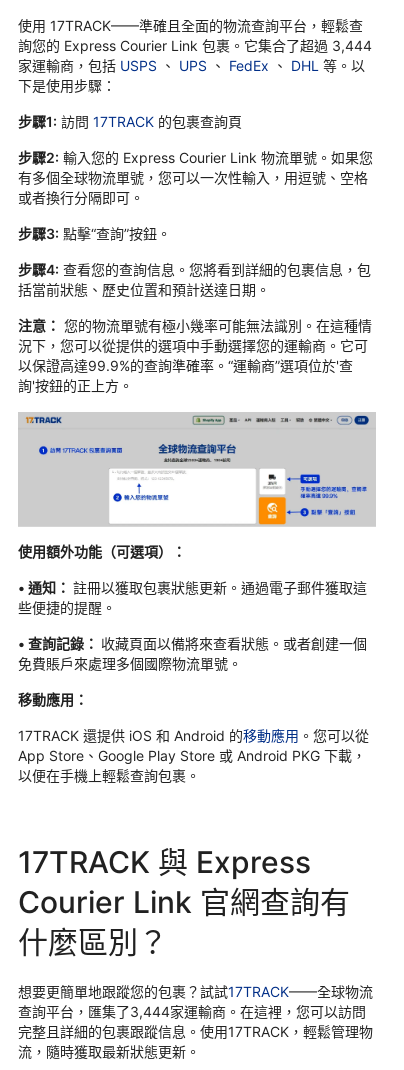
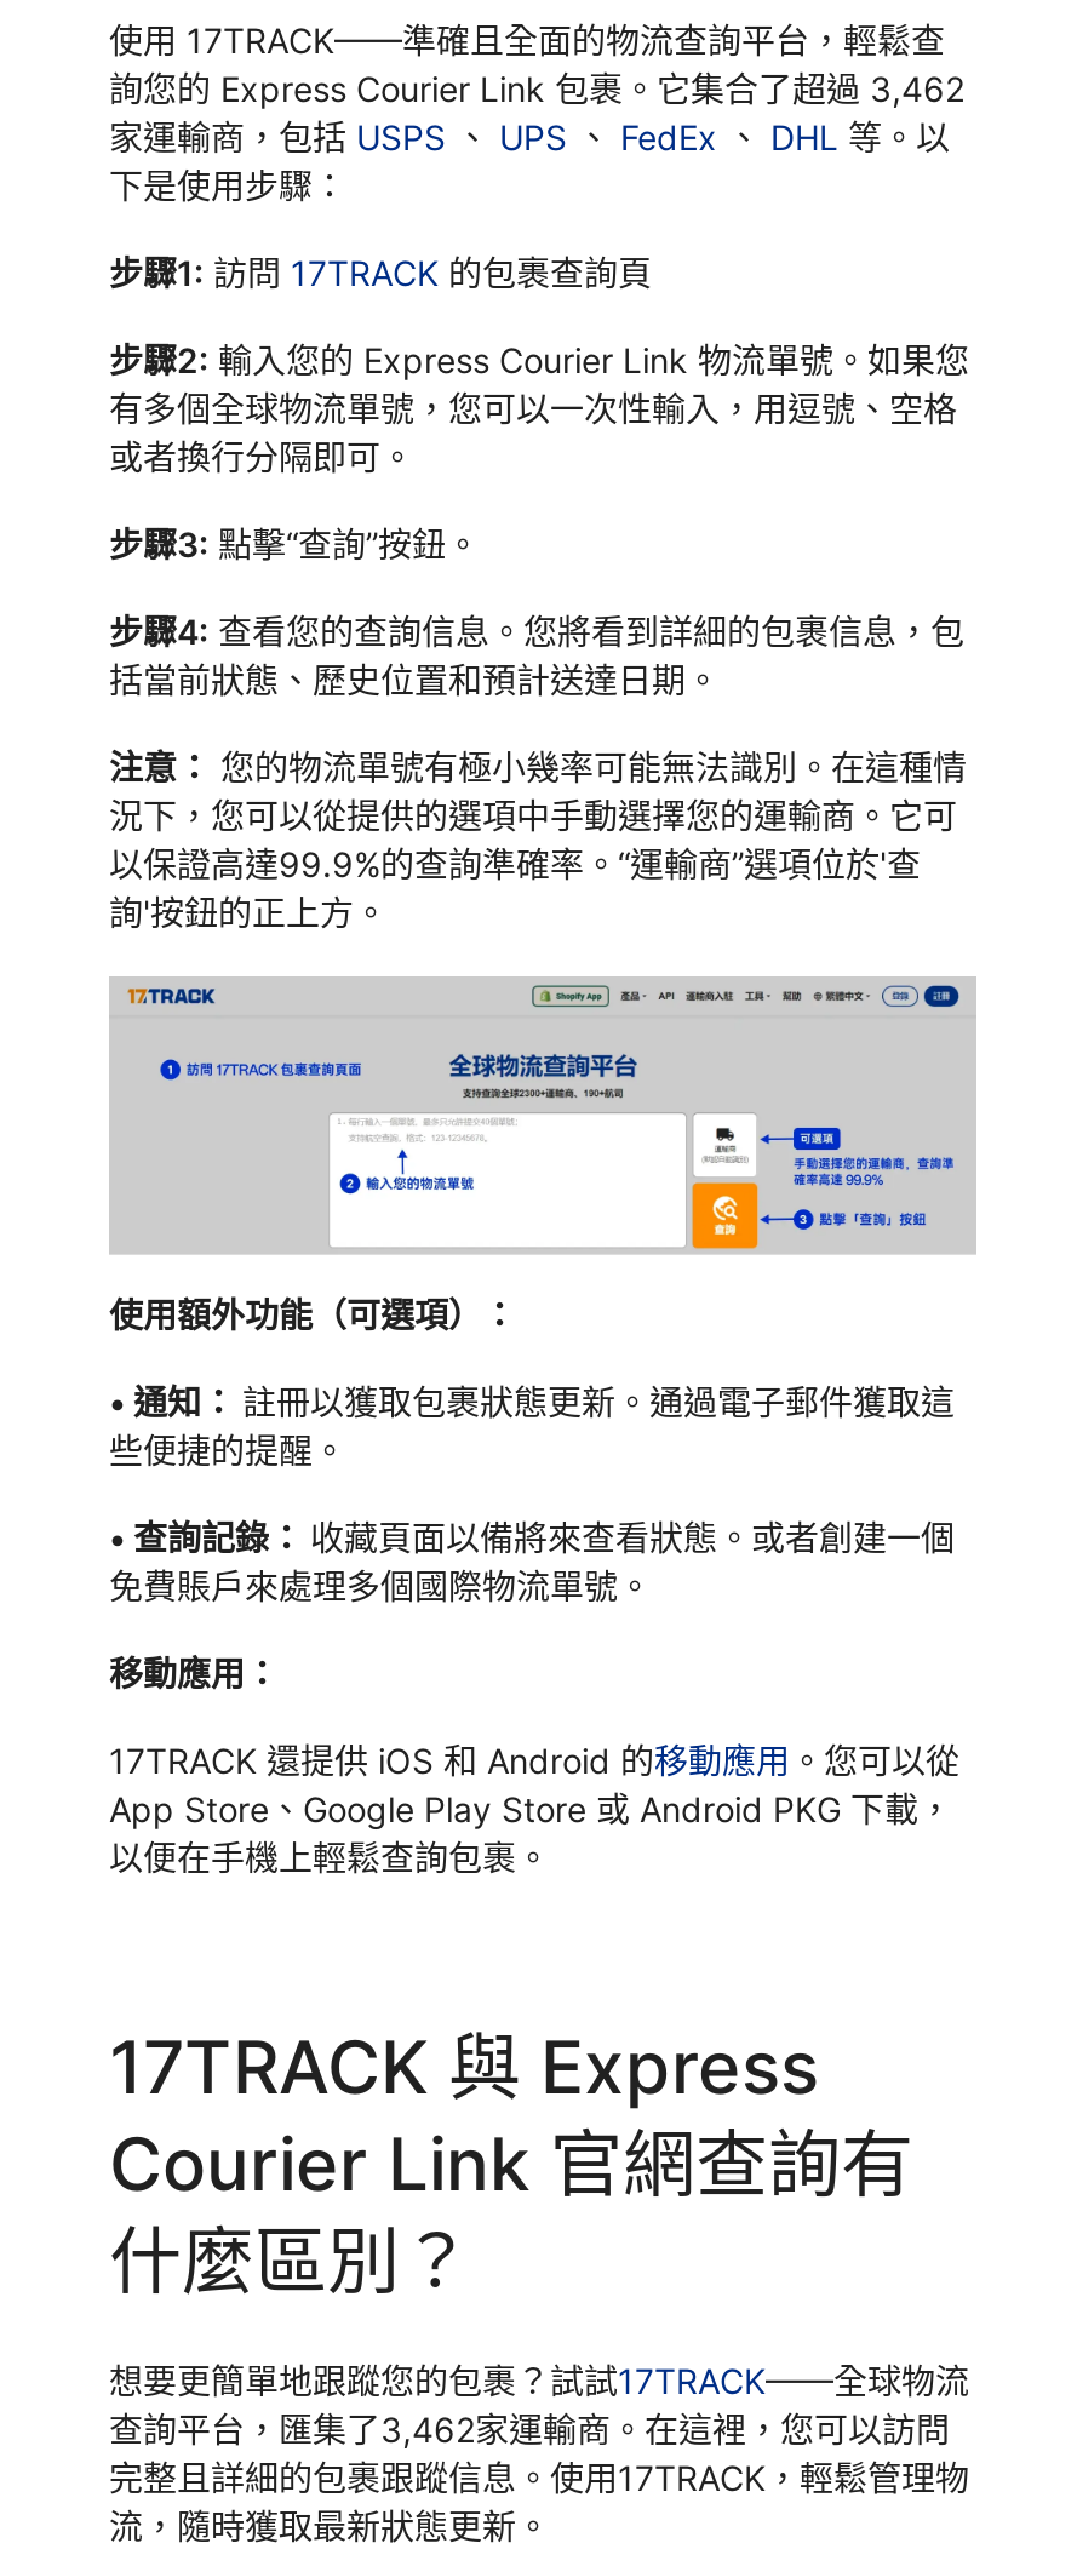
- 詢您的 Express Courier Link 包裹。它集合了超過 3,444
+ 詢您的 Express Courier Link 包裹。它集合了超過 3,462

- 查詢平台，匯集了3,444家運輸商。在這裡，您可以訪問
+ 查詢平台，匯集了3,462家運輸商。在這裡，您可以訪問
